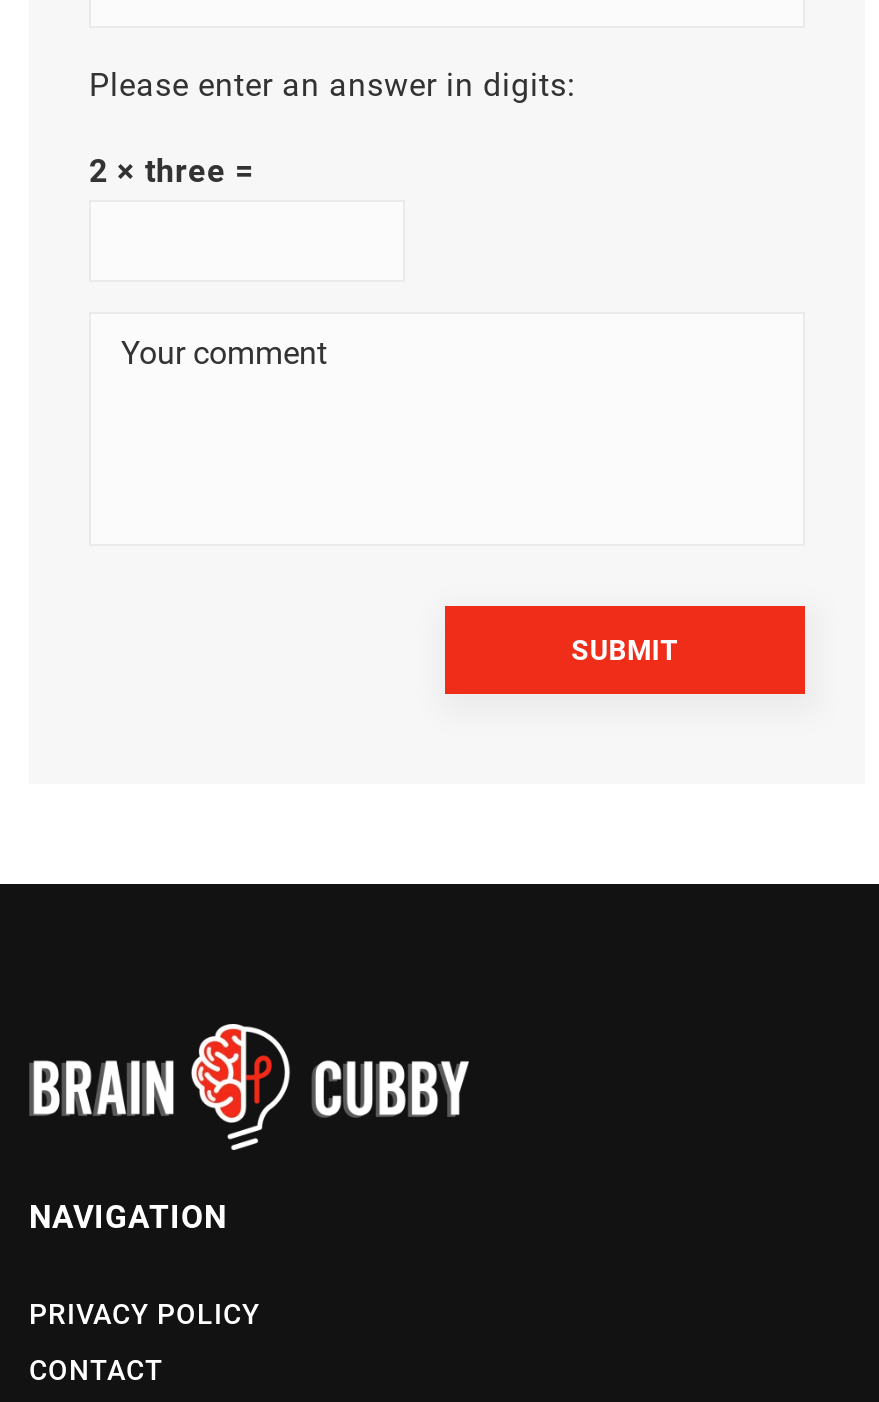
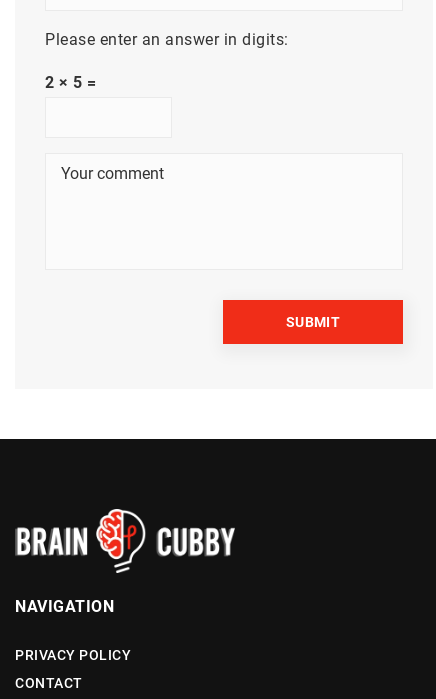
- 2 × three =
+ 2 × 5 =
